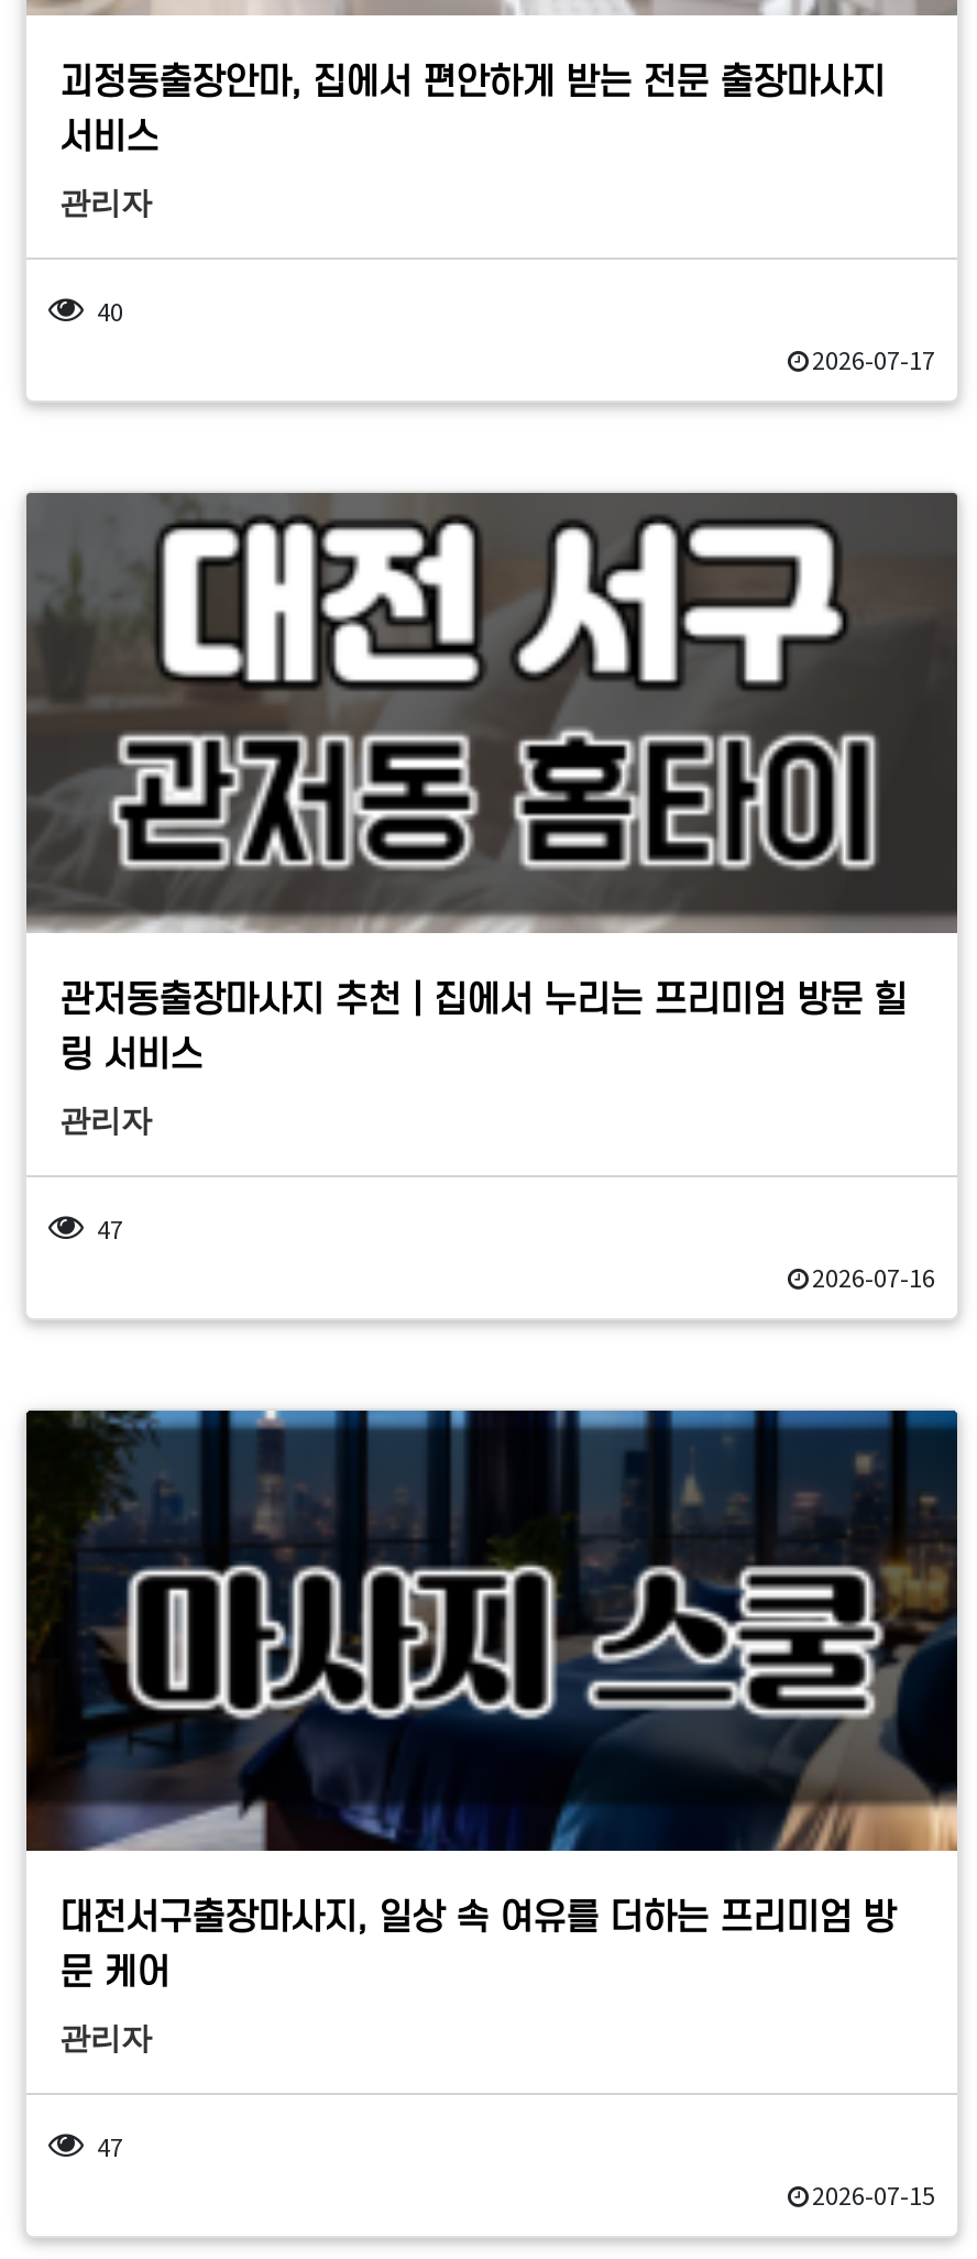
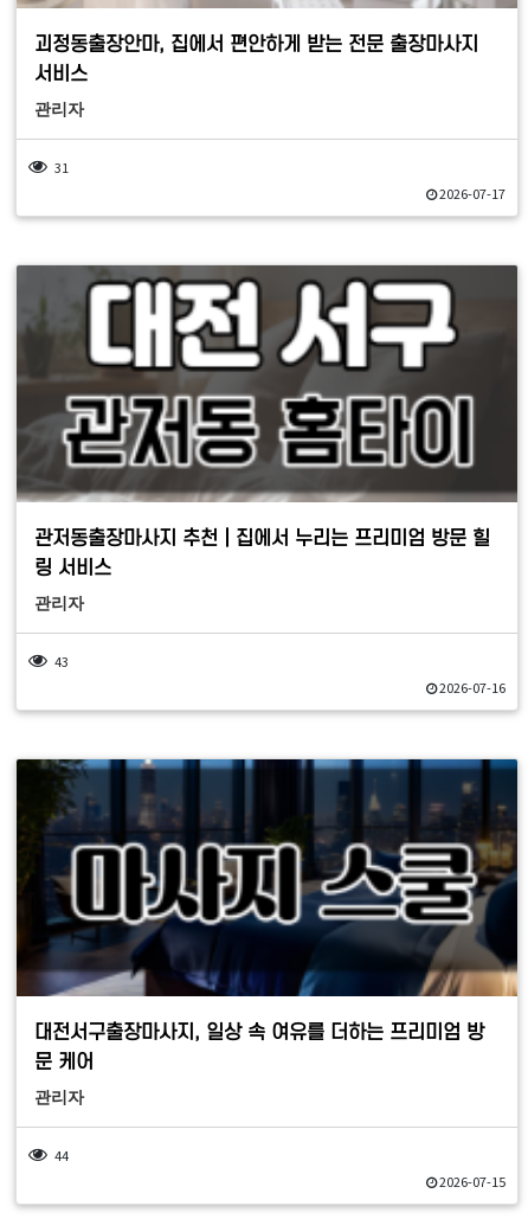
- 40
+ 31

- 47
+ 43

- 47
+ 44
